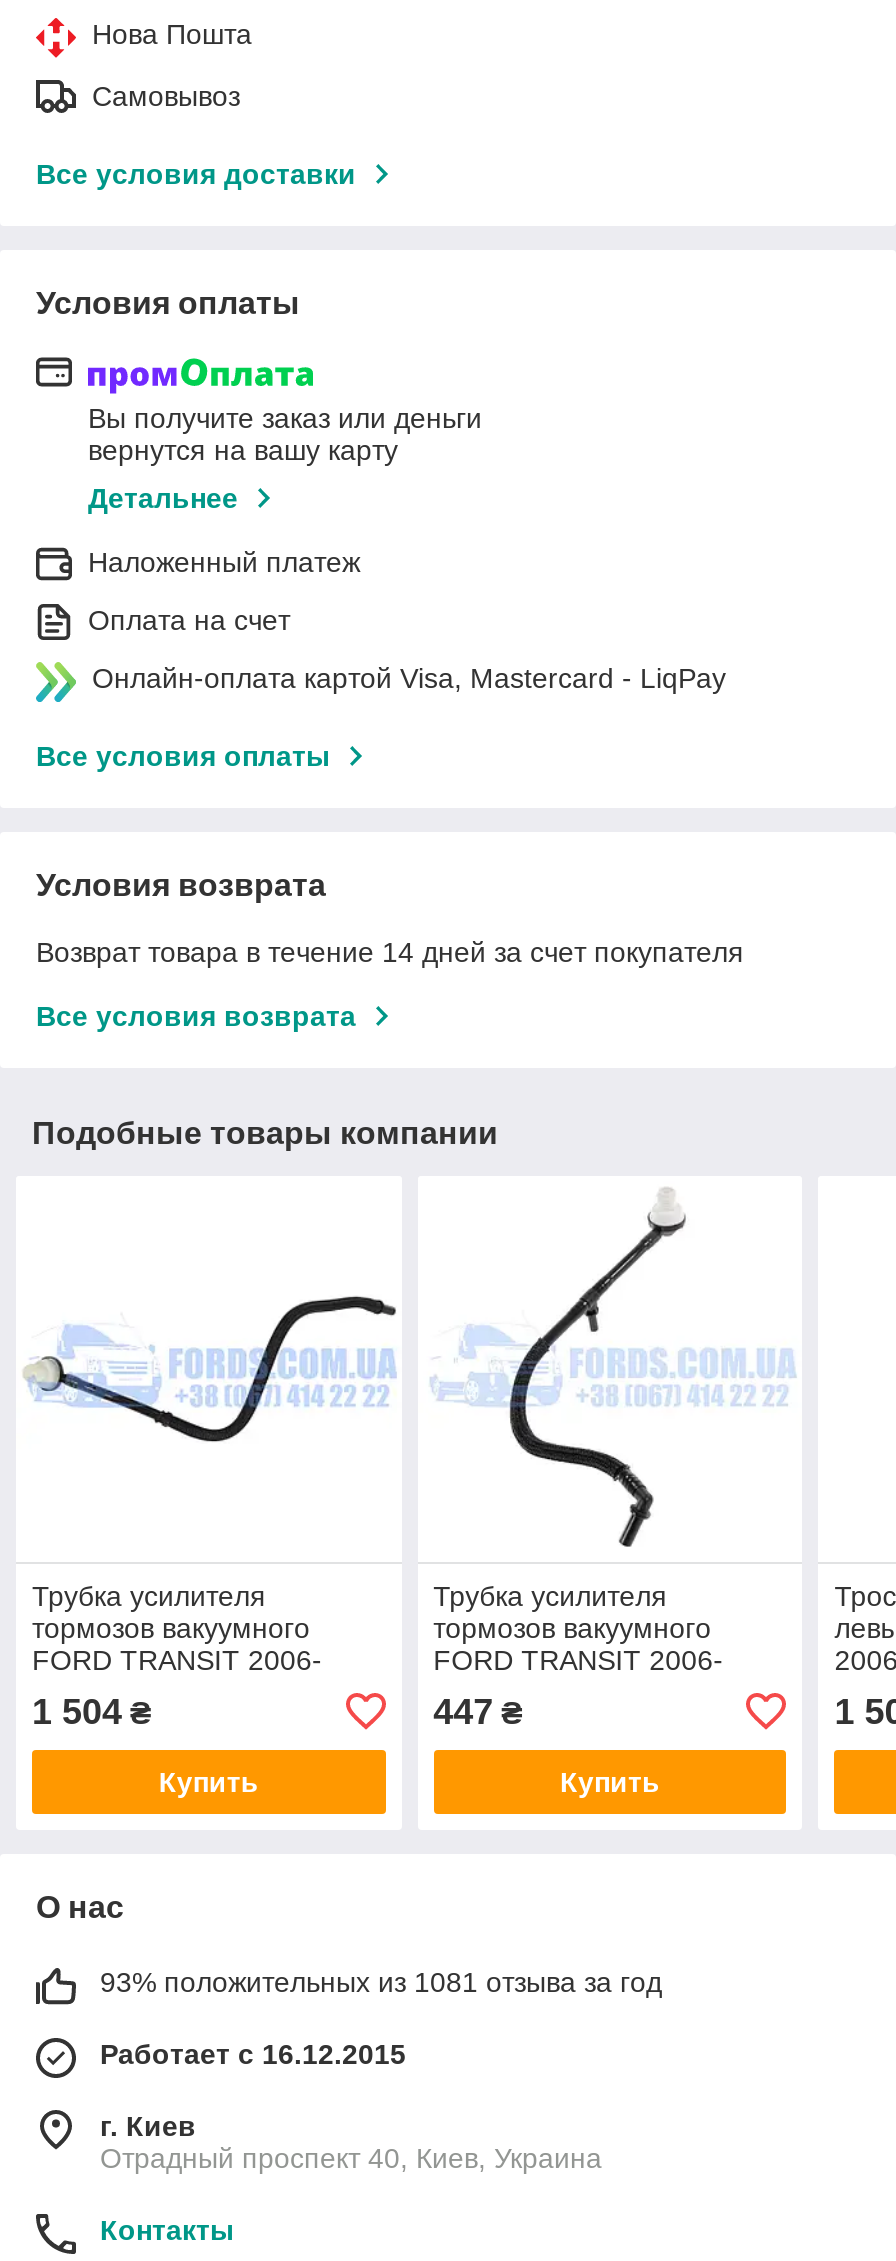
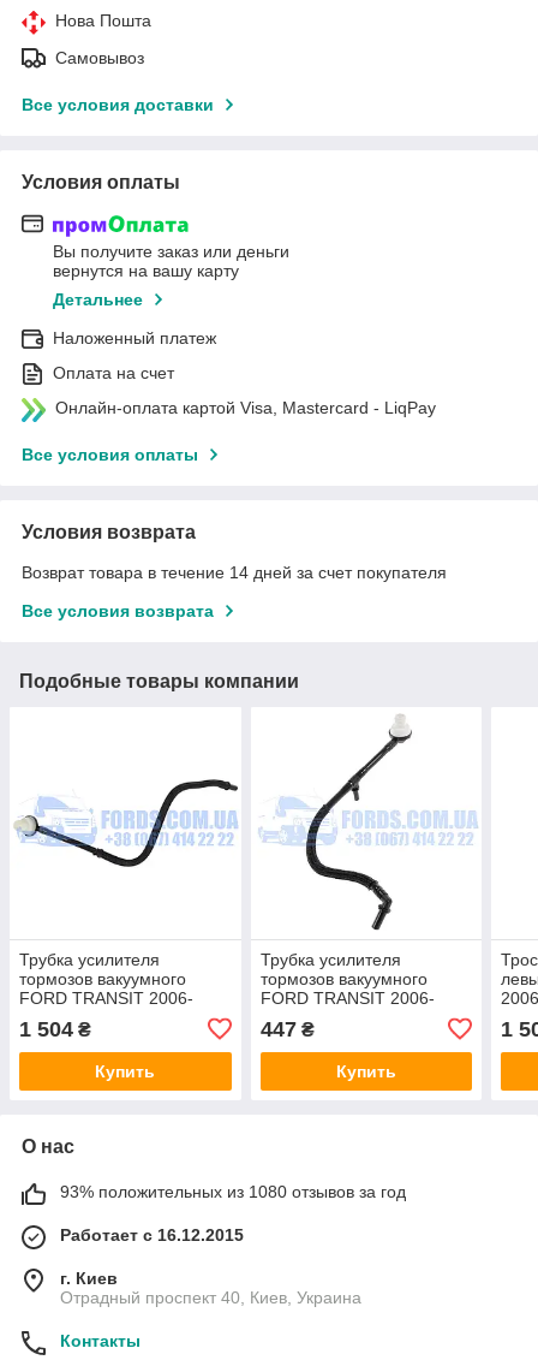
- 93% положительных из 1081 отзыва за год
+ 93% положительных из 1080 отзывов за год
